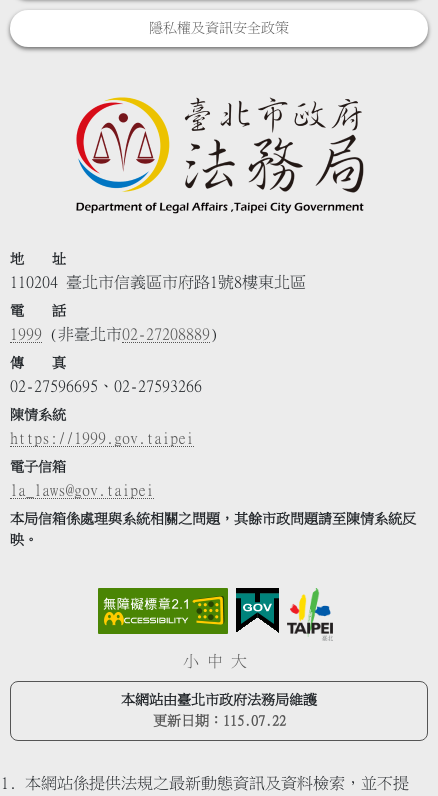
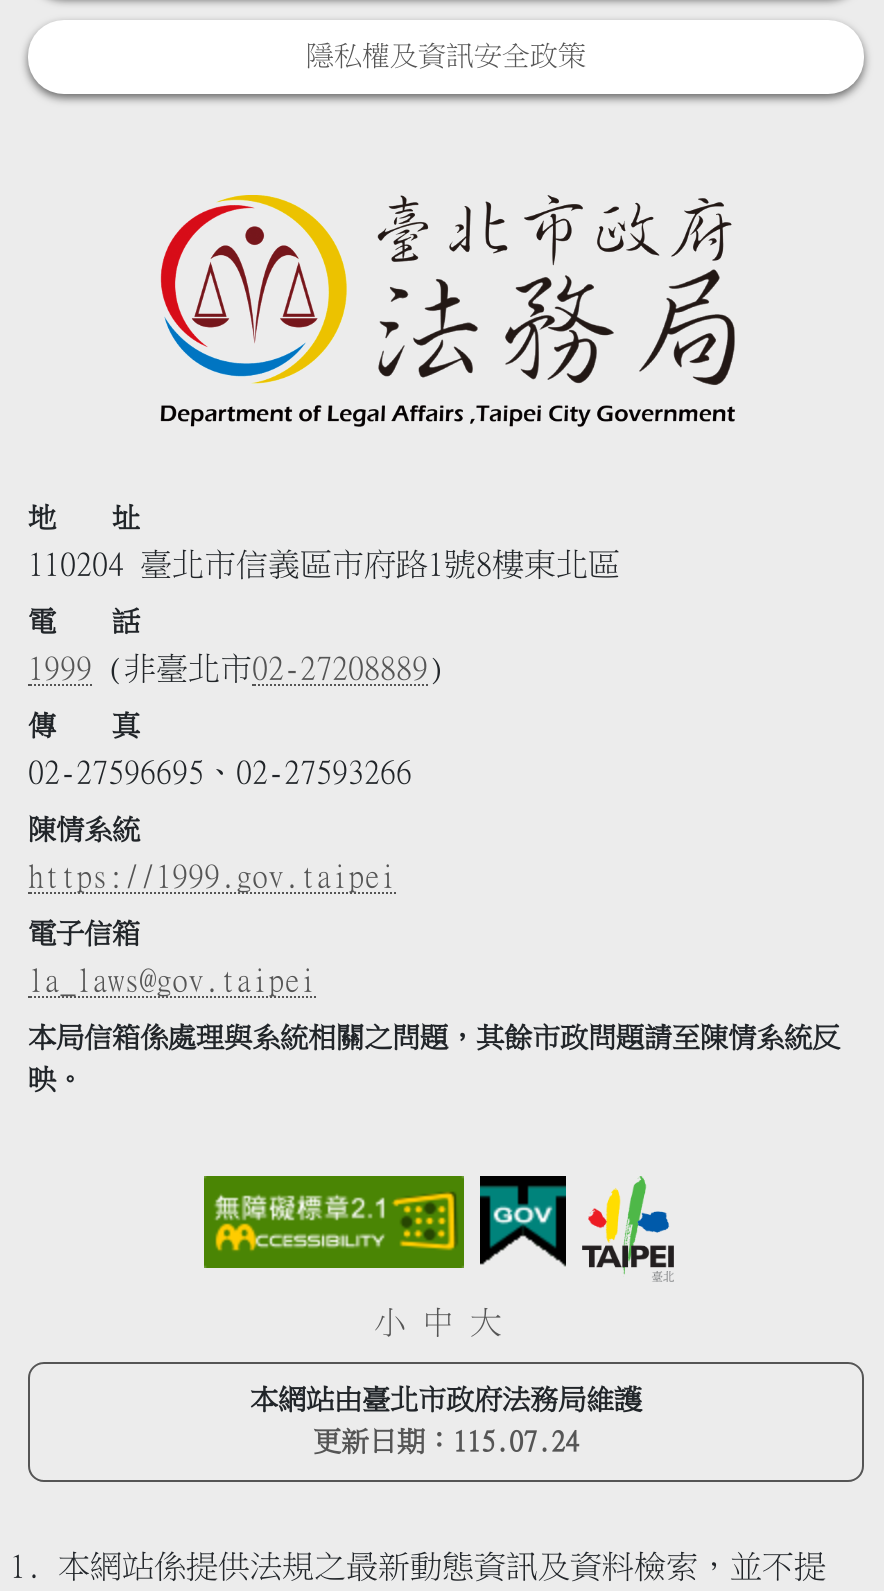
- 更新日期：115.07.22
+ 更新日期：115.07.24
